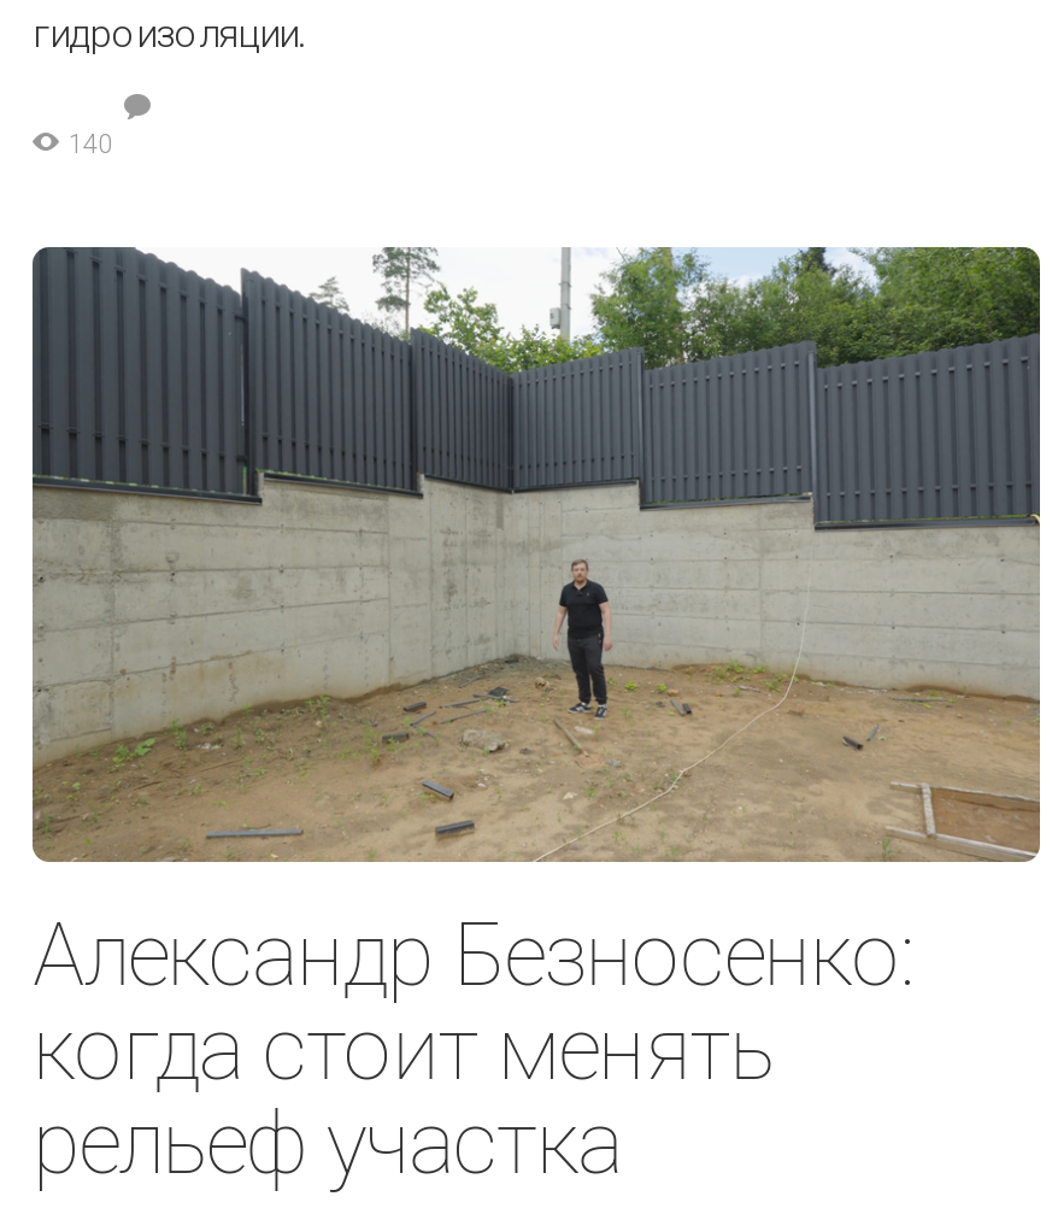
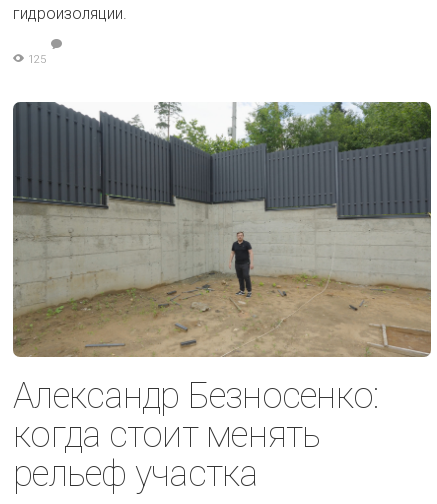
- 140
+ 125
